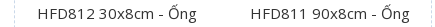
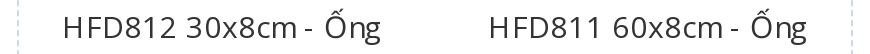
- HFD811 90x8cm - Ống
+ HFD811 60x8cm - Ống
